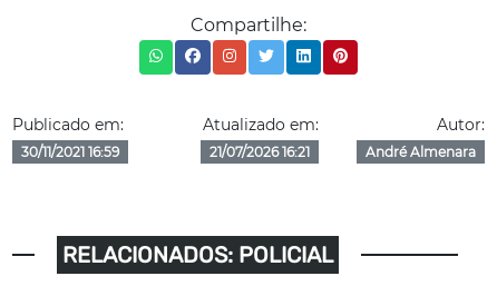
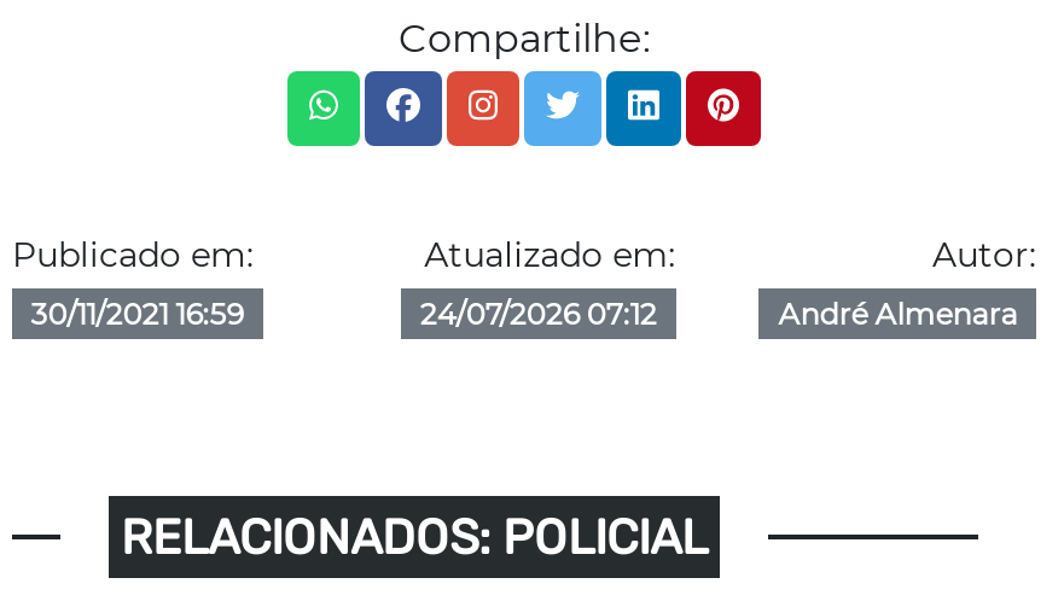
- 21/07/2026 16:21
+ 24/07/2026 07:12
